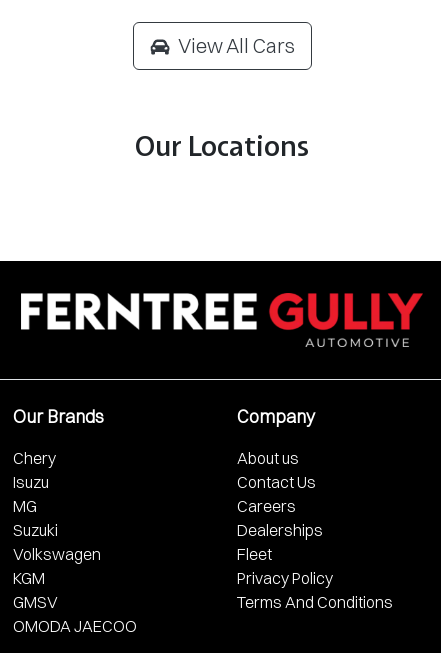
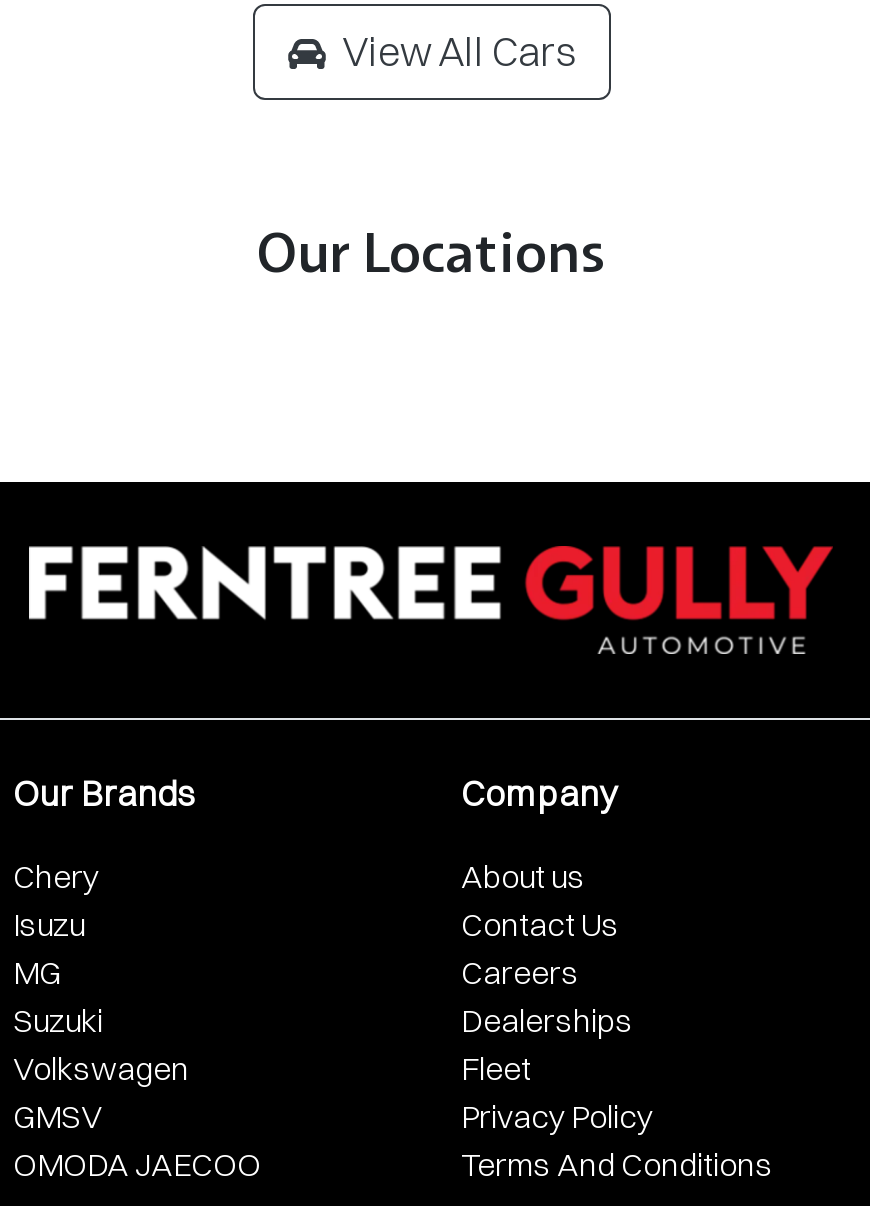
- KGM
